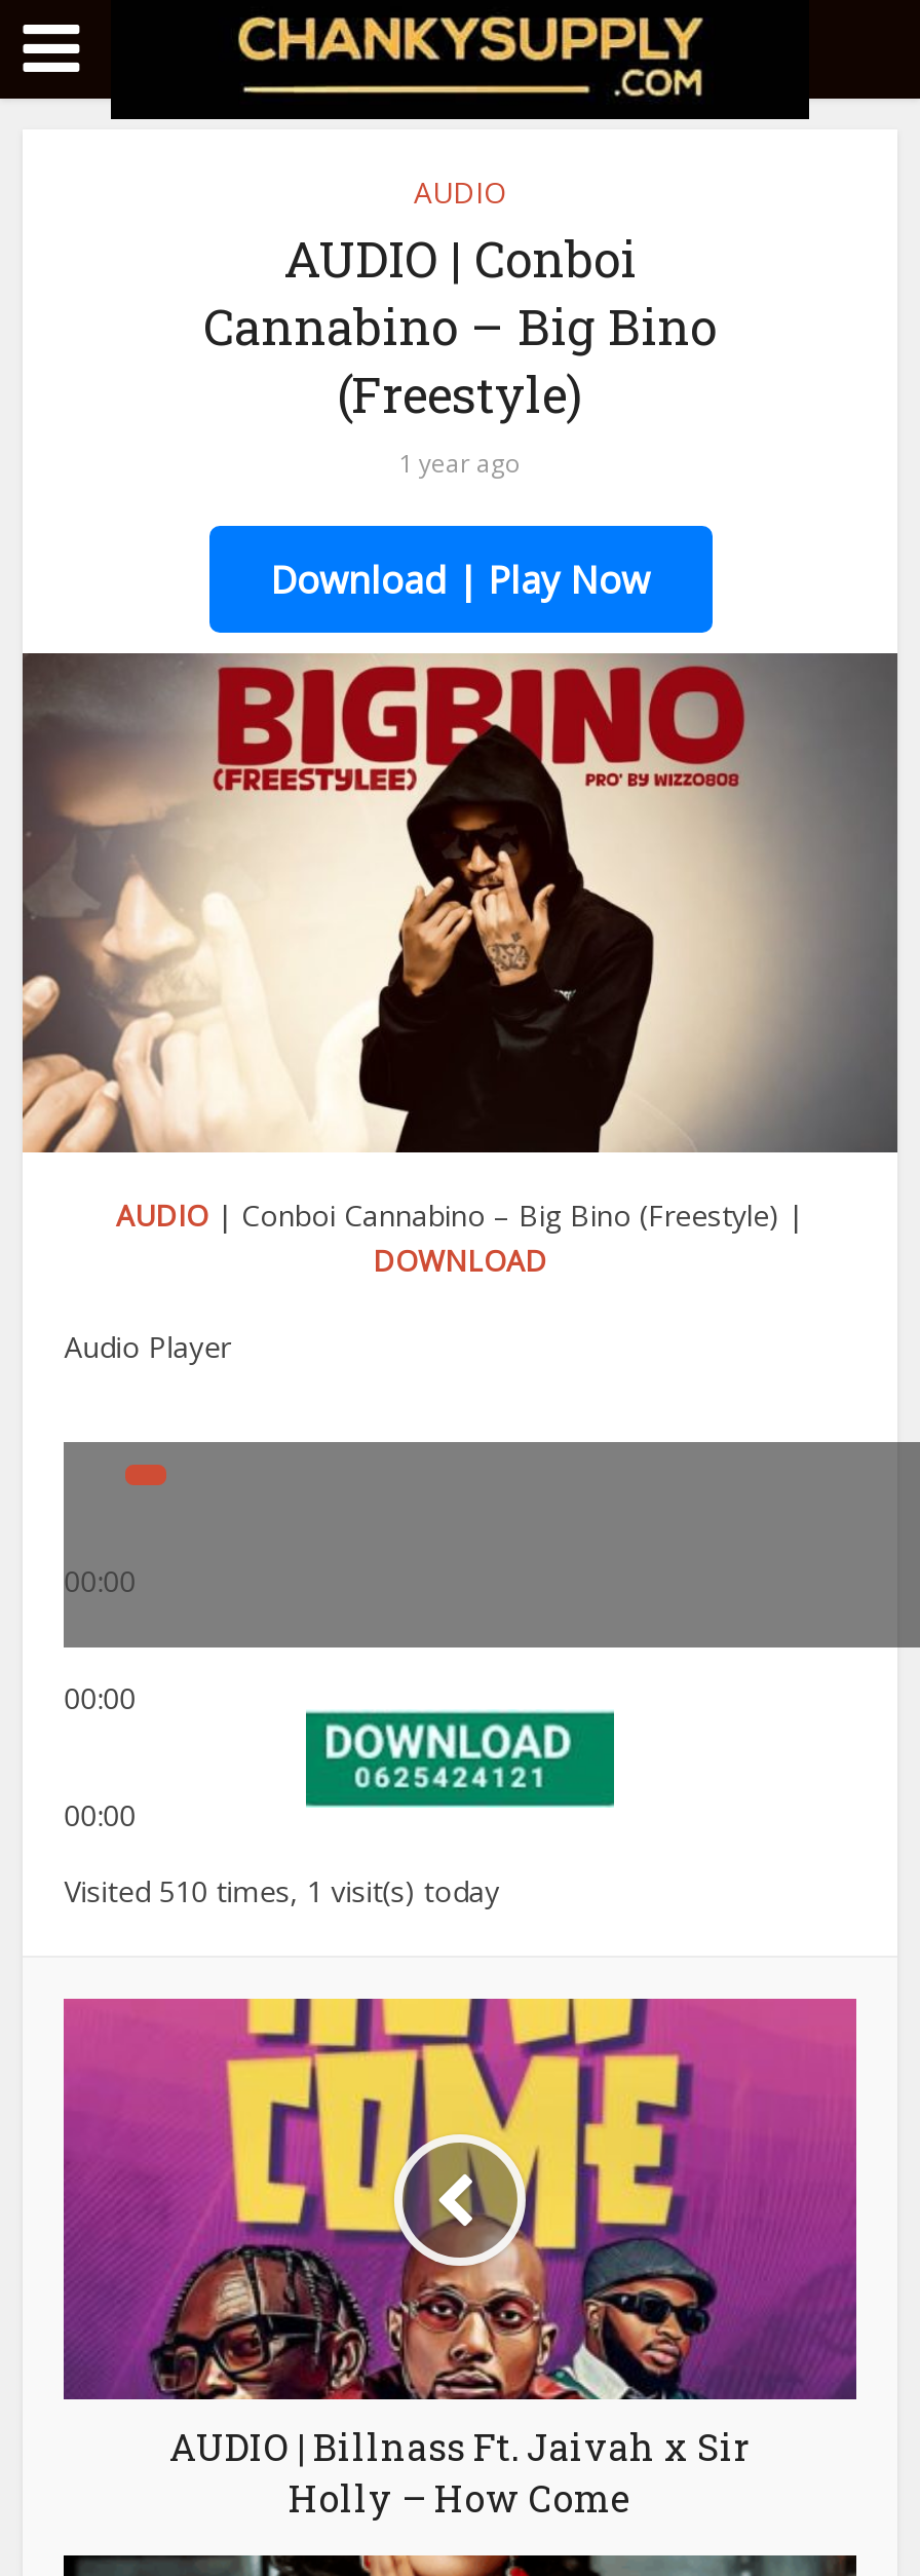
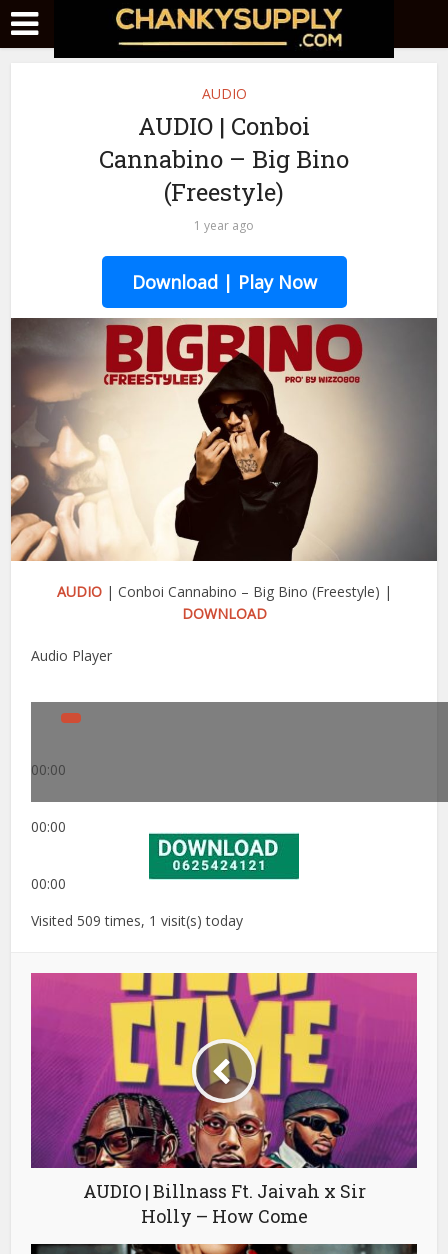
- Visited 510 times, 1 visit(s) today
+ Visited 509 times, 1 visit(s) today
